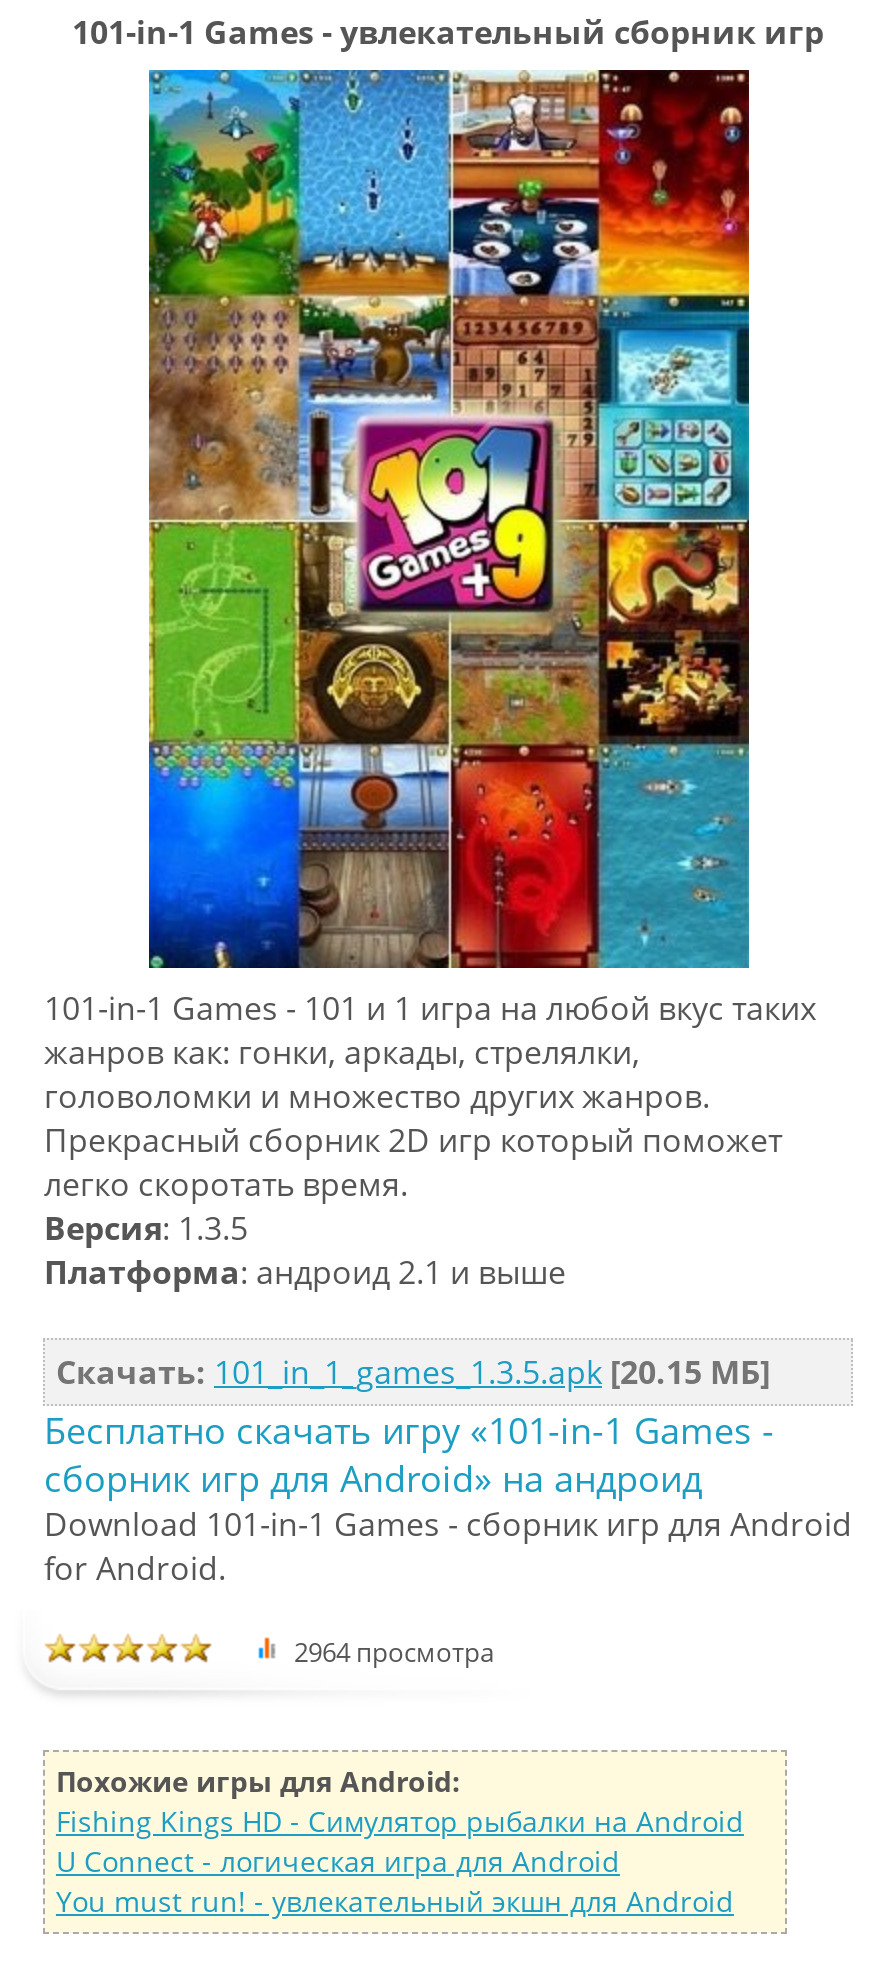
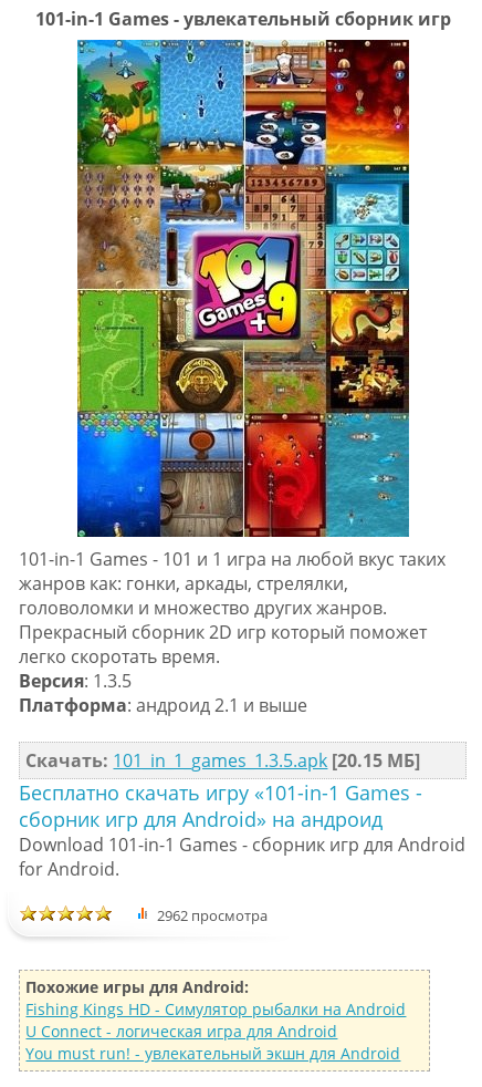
- 2964 просмотра
+ 2962 просмотра
